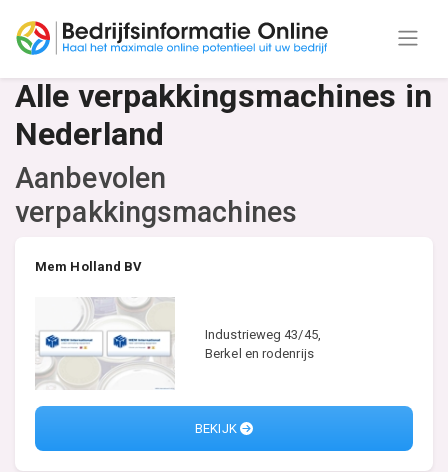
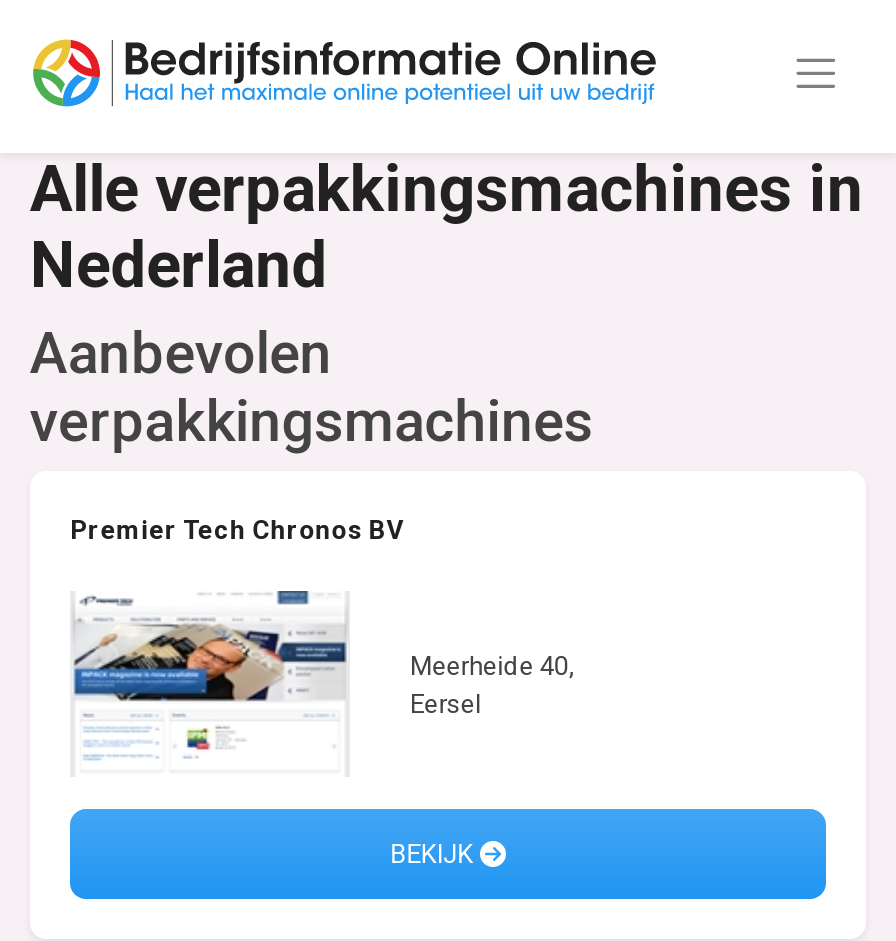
- Mem Holland BV
+ Premier Tech Chronos BV

- [image]
- Industrieweg 43/45,
- Berkel en rodenrijs
+ [image]
+ Meerheide 40,
+ Eersel
